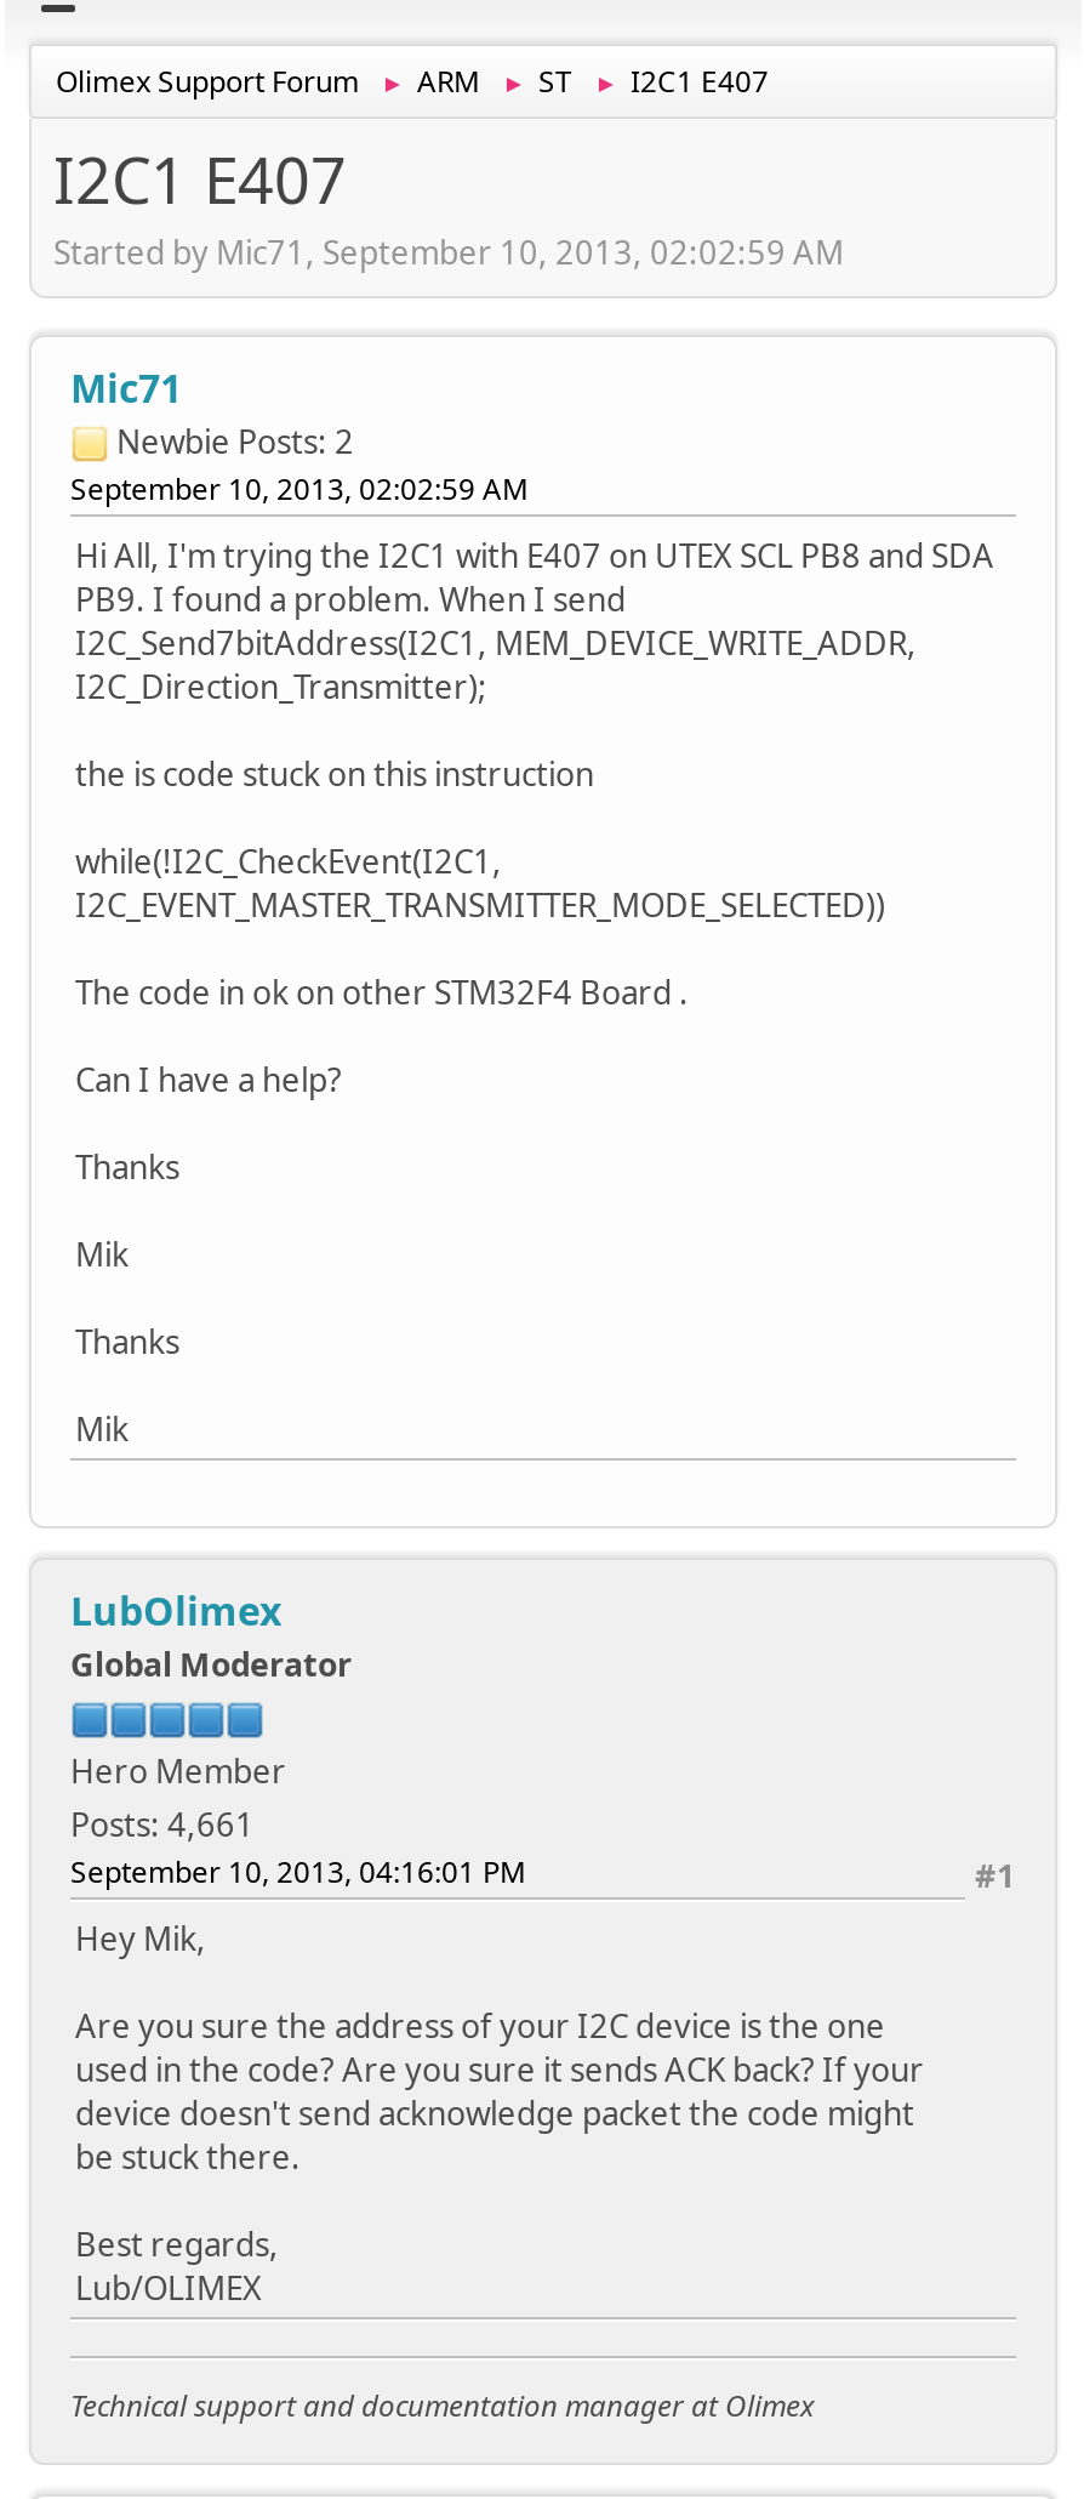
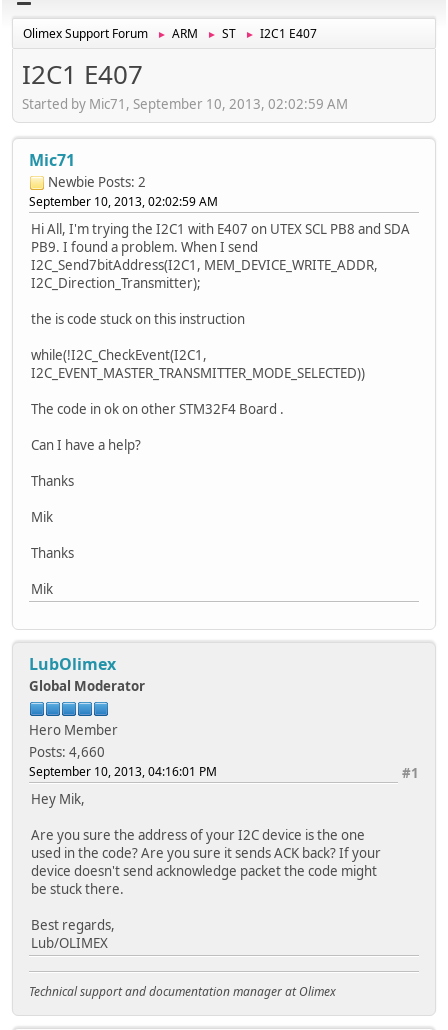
- Posts: 4,661
+ Posts: 4,660
